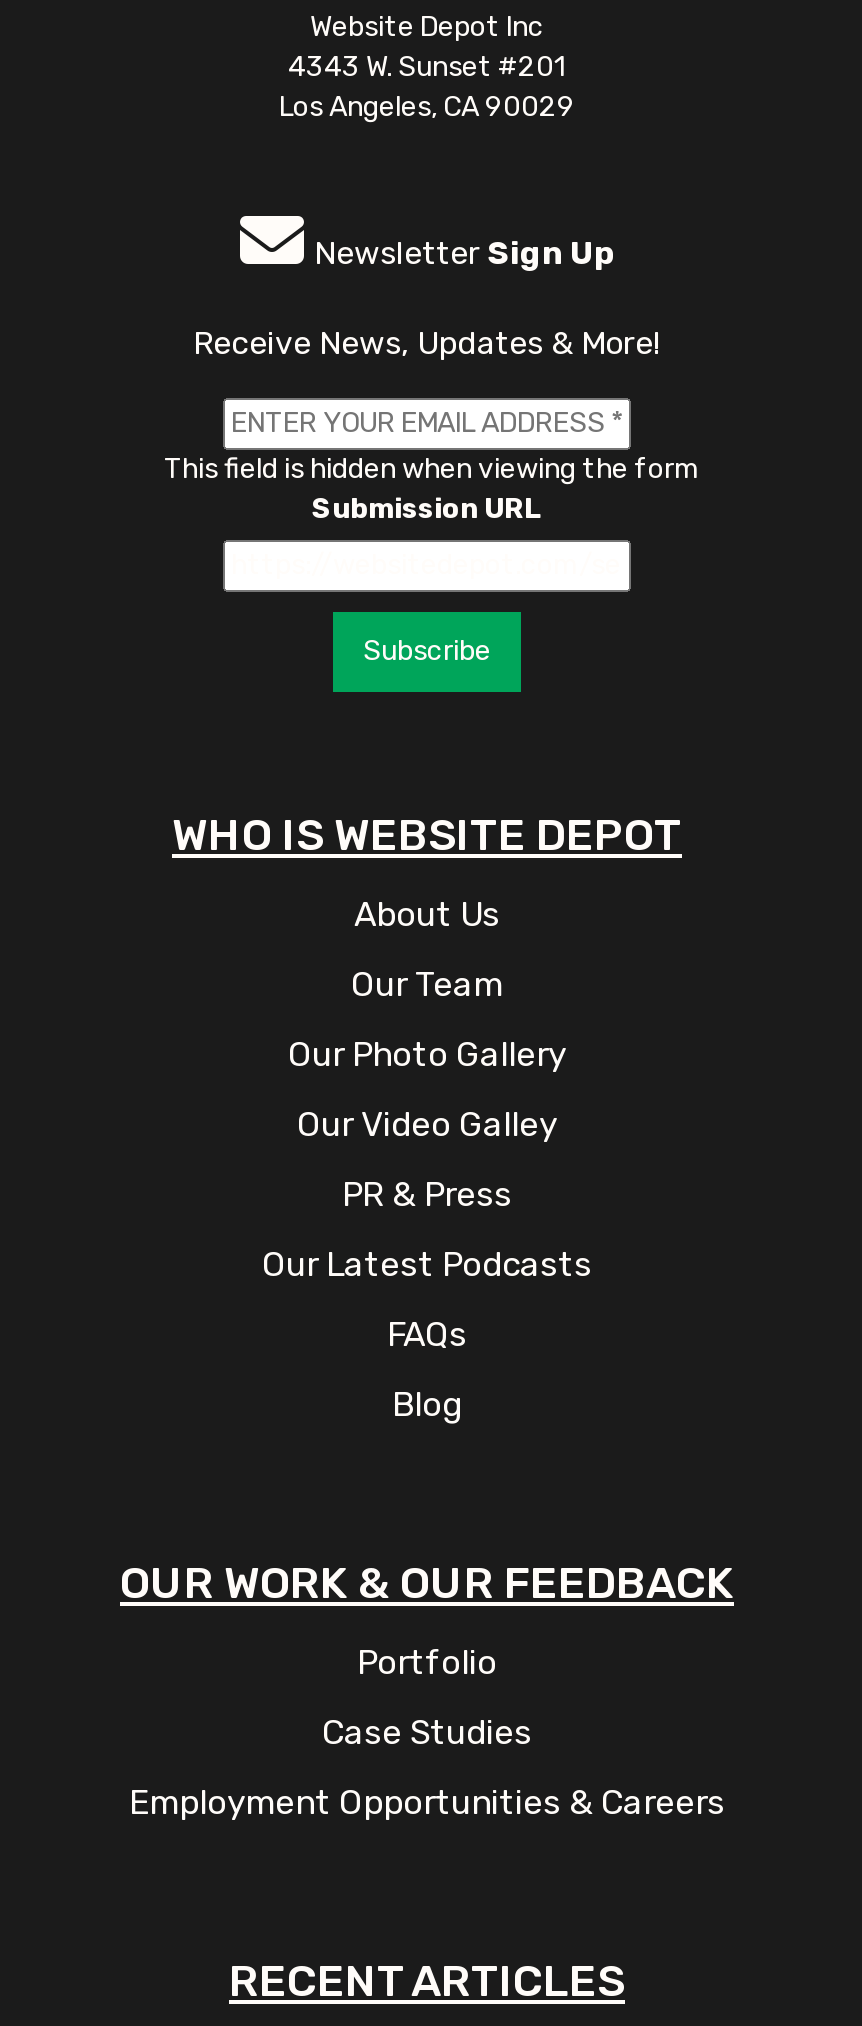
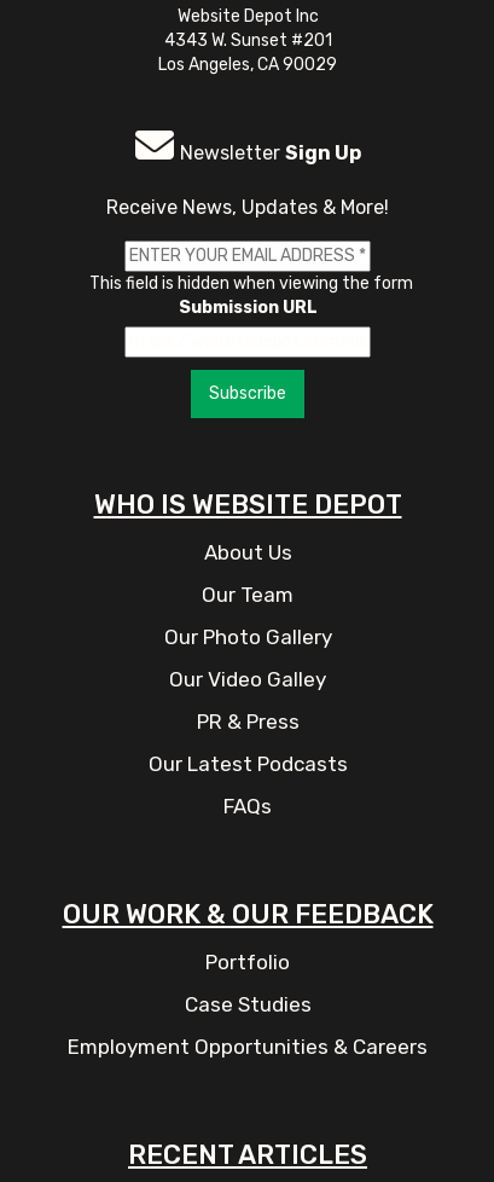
- Blog
